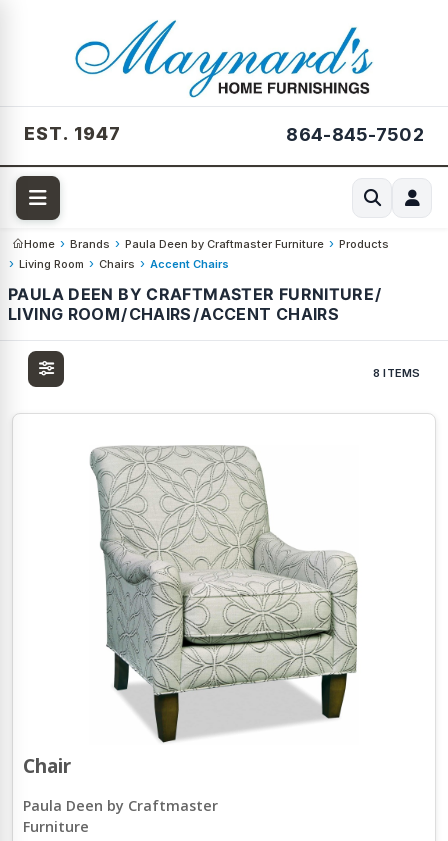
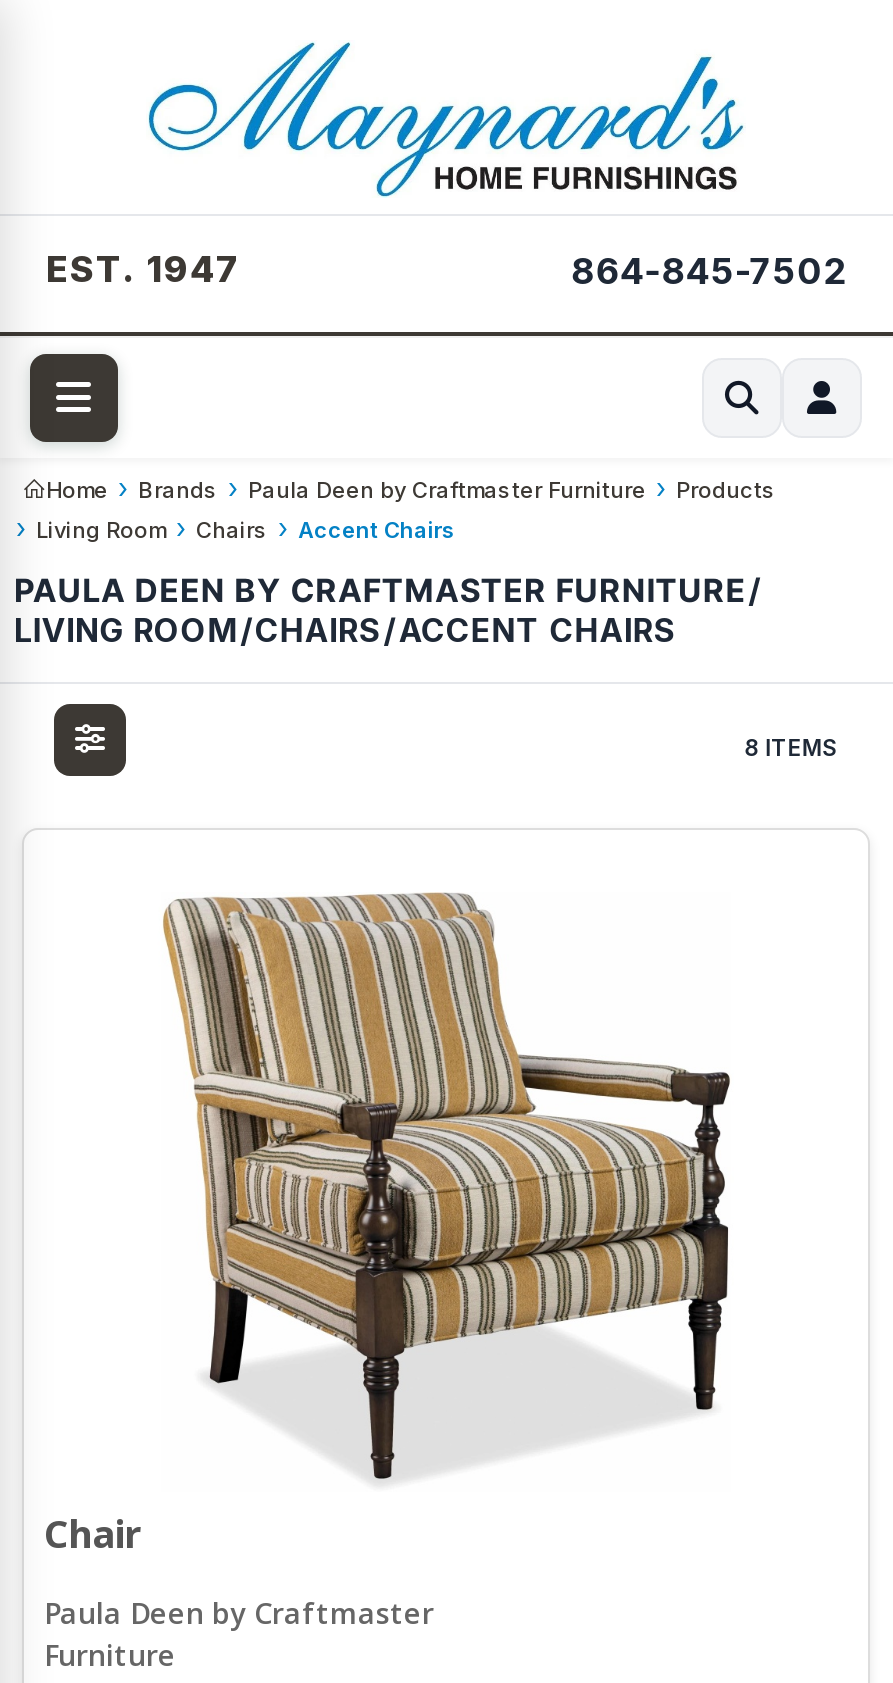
- [image]
+ [image]
